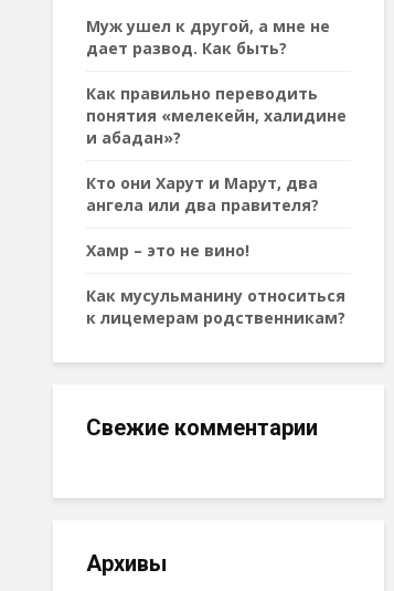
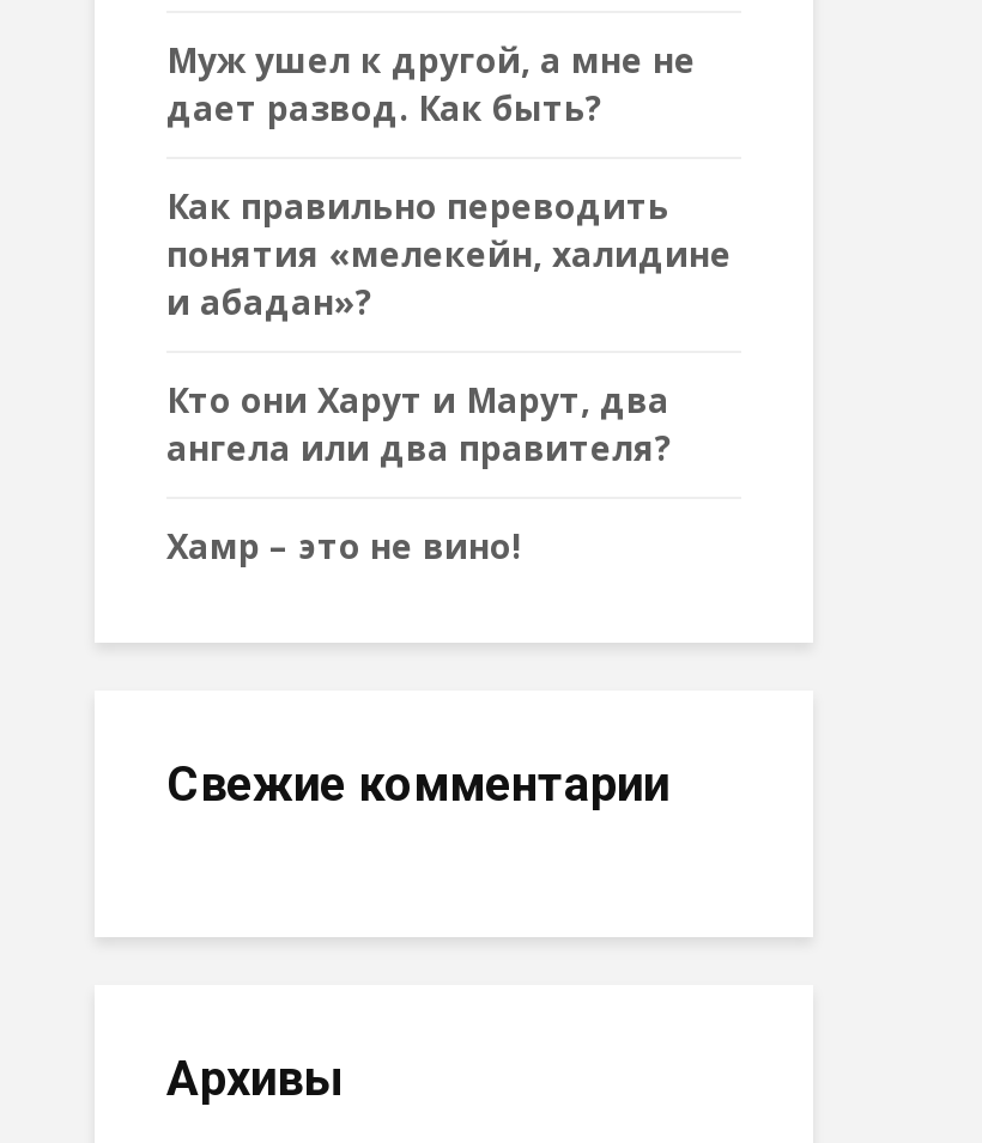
- Как мусульманину относиться
- к лицемерам родственникам?
